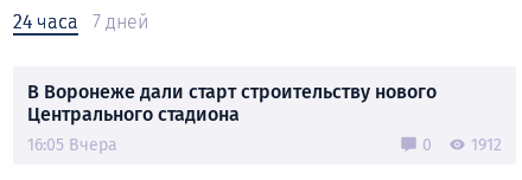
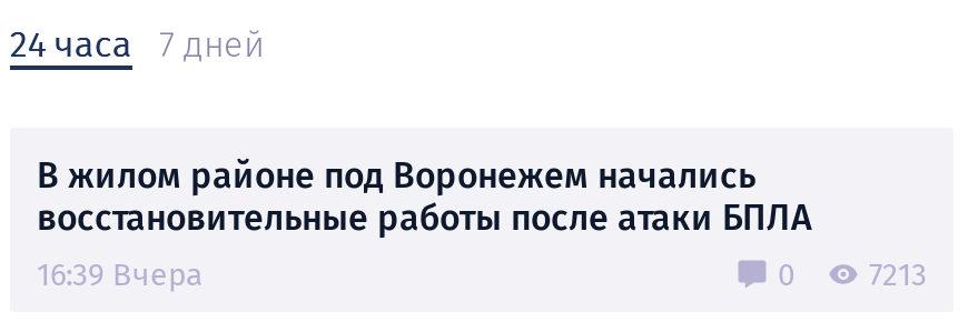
- В Воронеже дали старт строительству нового
- Центрального стадиона
- 16:05 Вчера
+ В жилом районе под Воронежем начались
+ восстановительные работы после атаки БПЛА
+ 16:39 Вчера

- 0 1912
+ 0 7213
